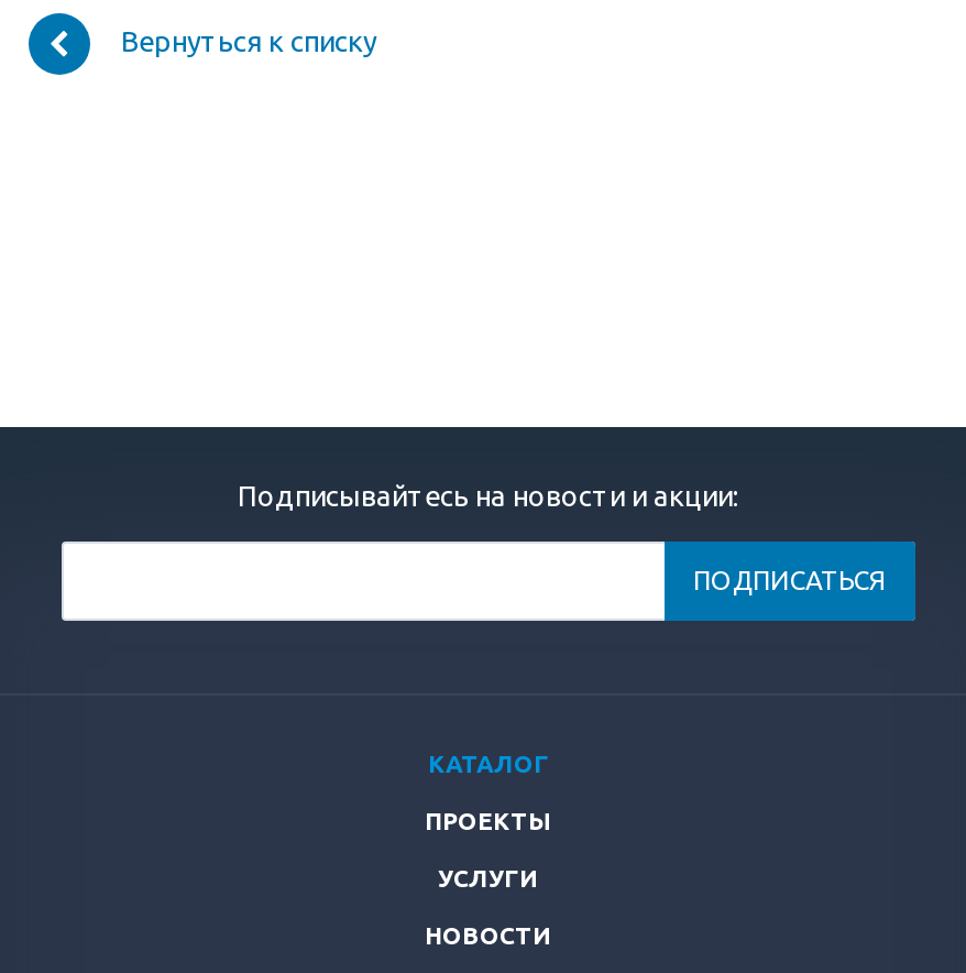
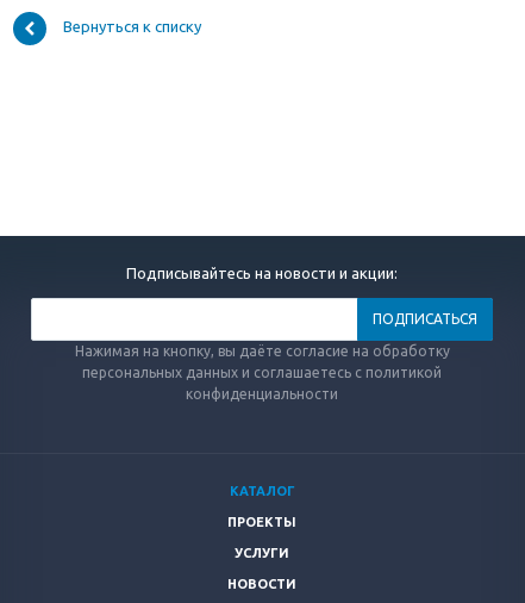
+ Нажимая на кнопку, вы даёте согласие на обработку
+ персональных данных и соглашаетесь с политикой
+ конфиденциальности
